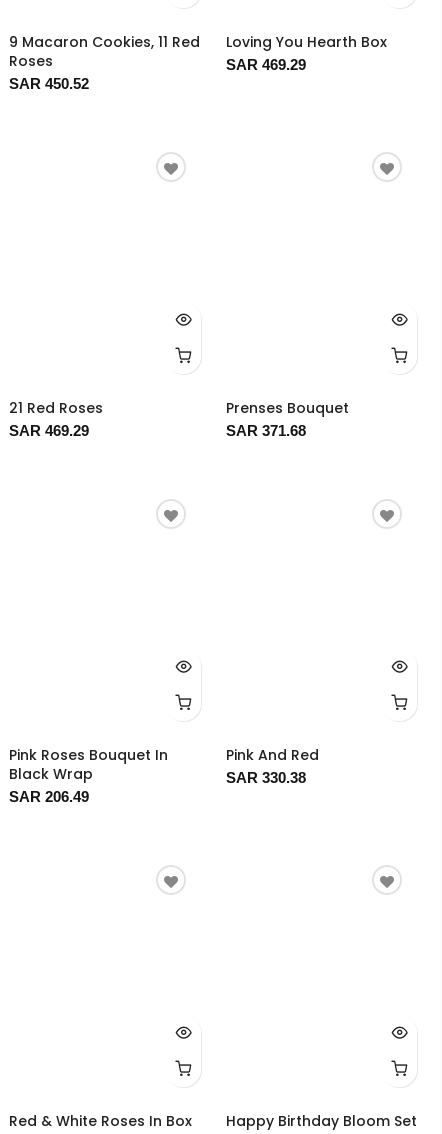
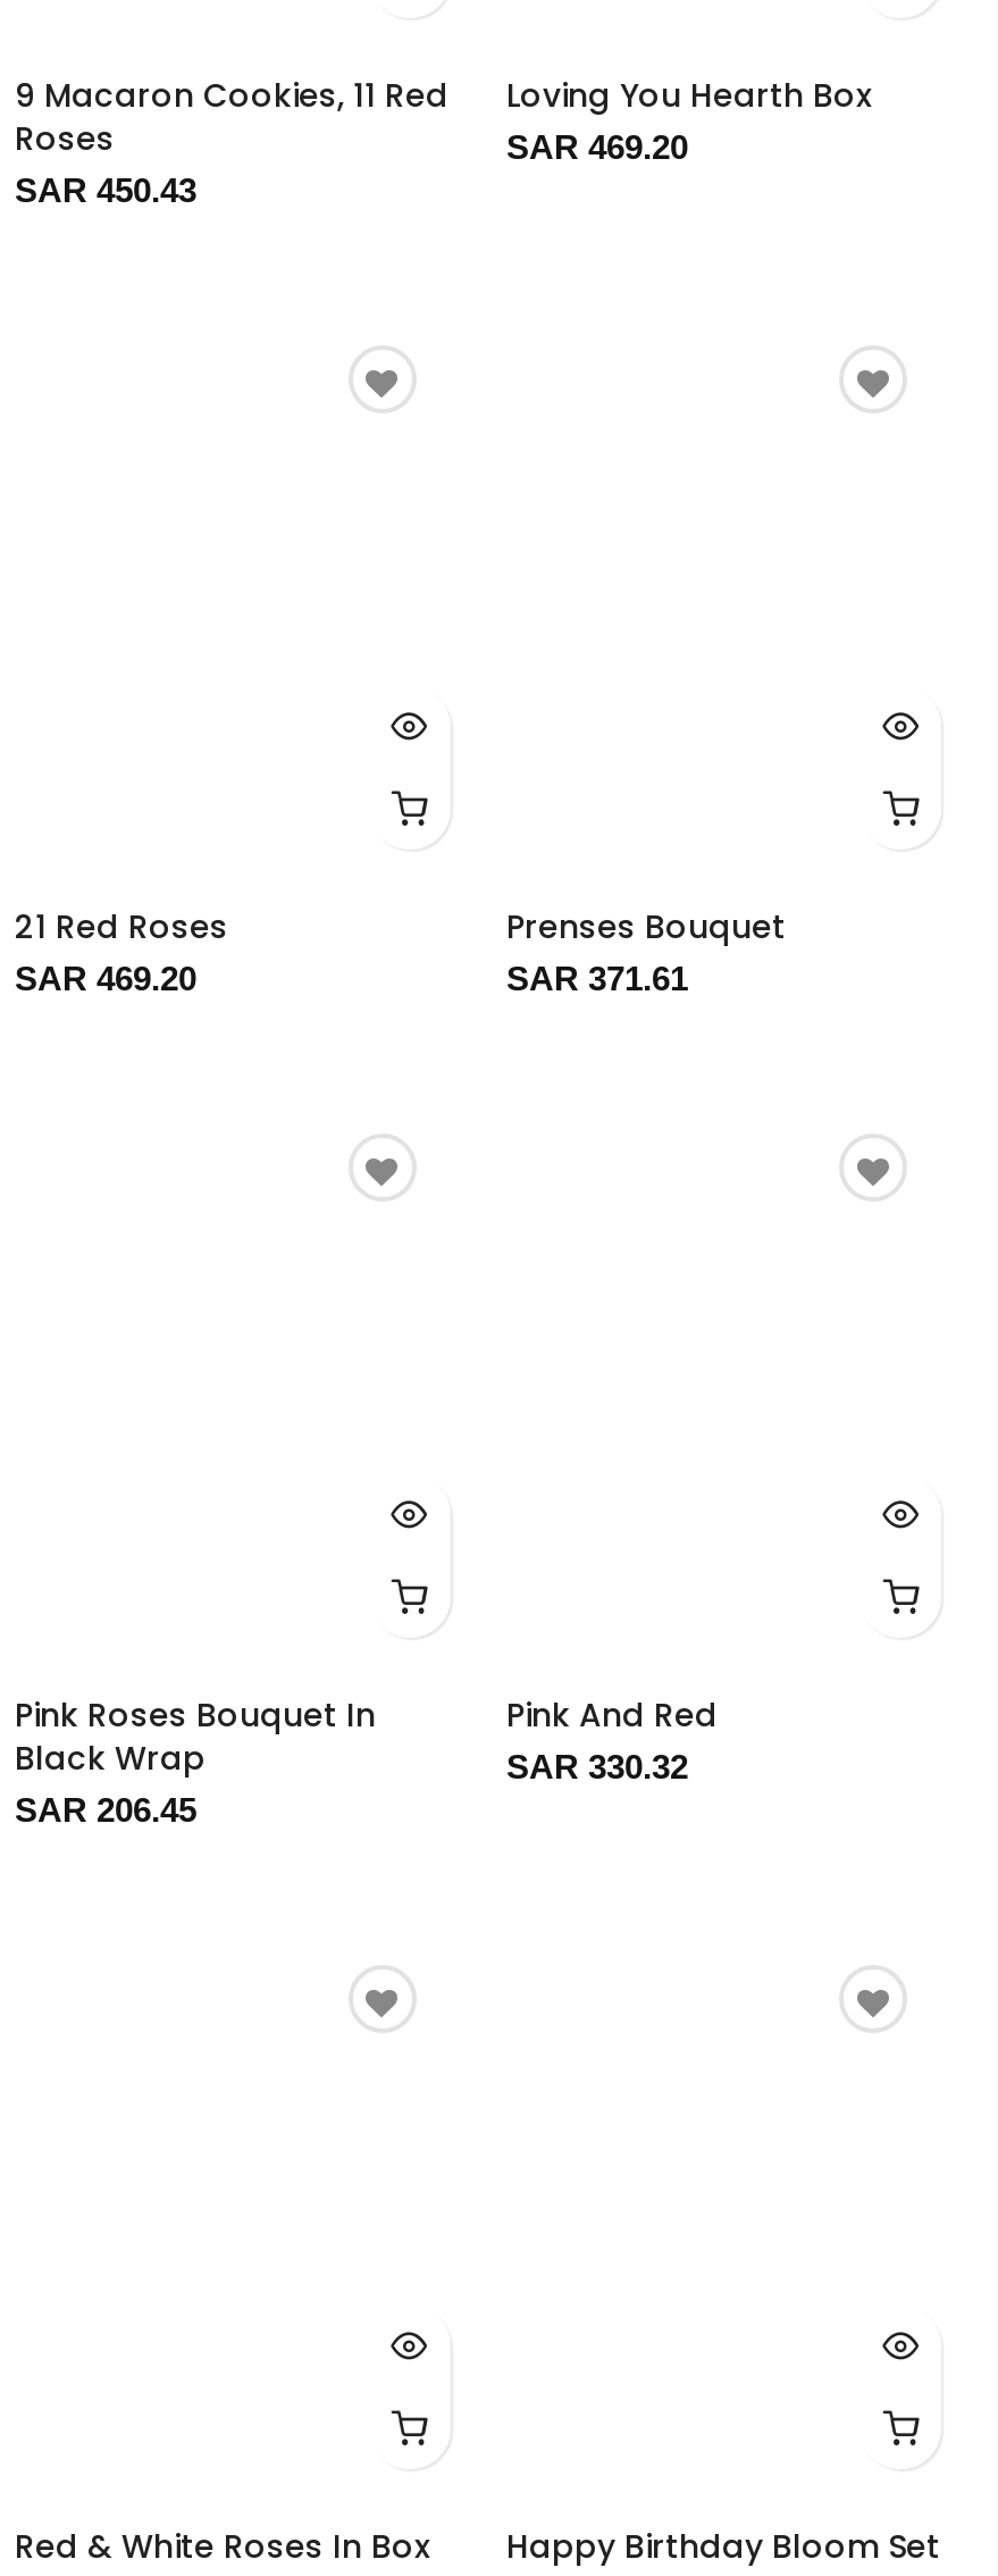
- SAR 469.29
+ SAR 469.20

- SAR 450.52
+ SAR 450.43

- SAR 469.29
+ SAR 469.20

- SAR 371.68
+ SAR 371.61

- SAR 330.38
+ SAR 330.32

- SAR 206.49
+ SAR 206.45
